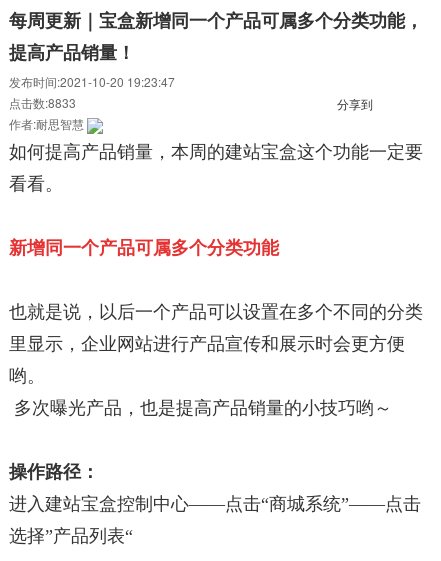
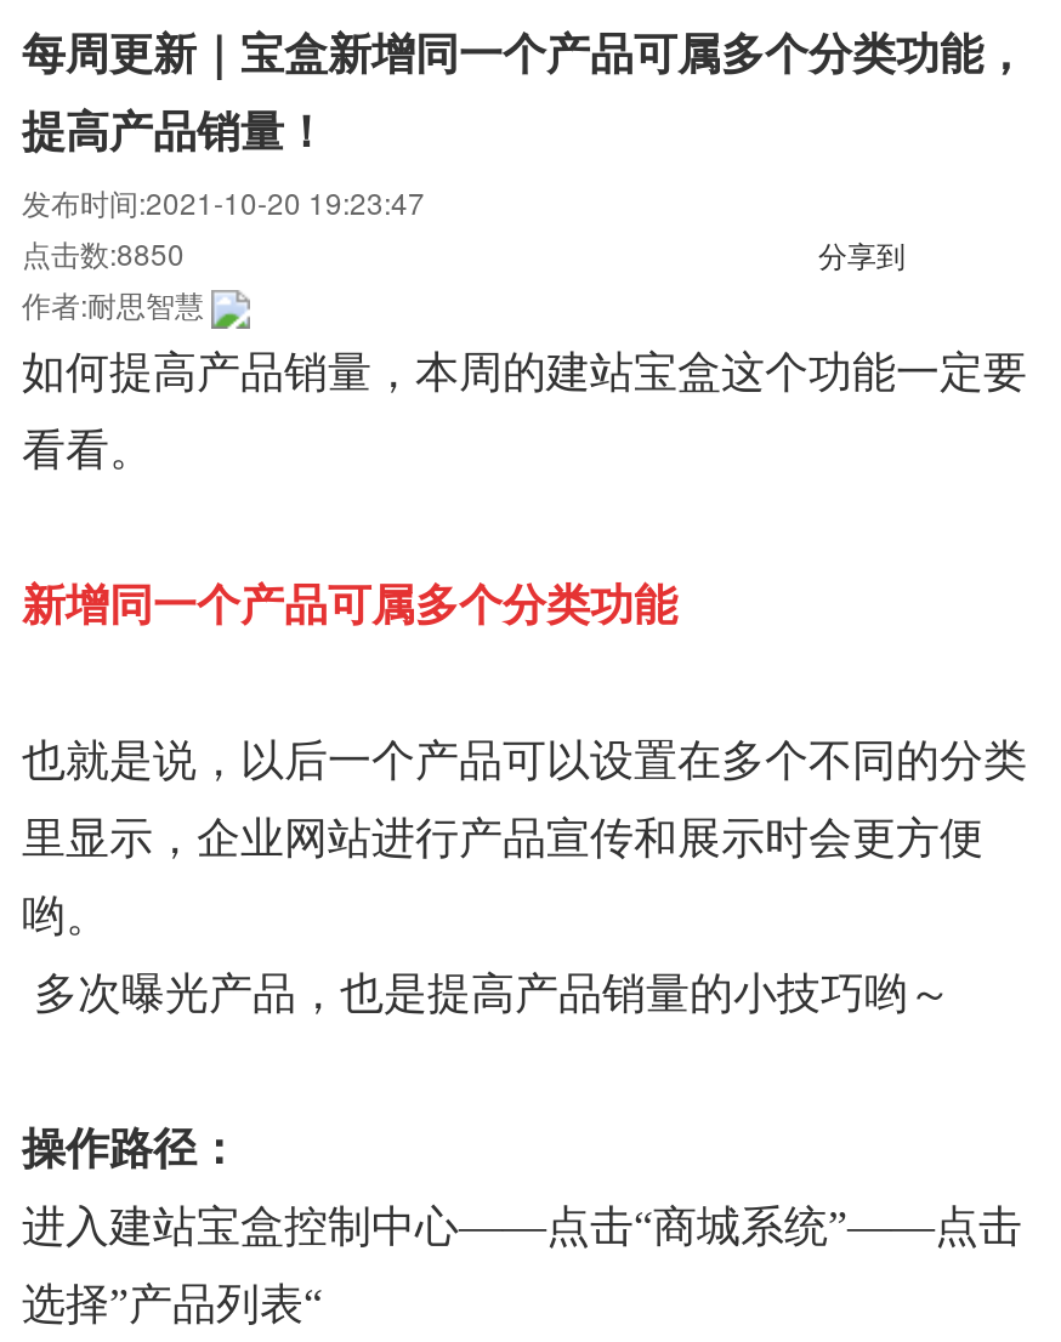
- 点击数:8833
+ 点击数:8850
